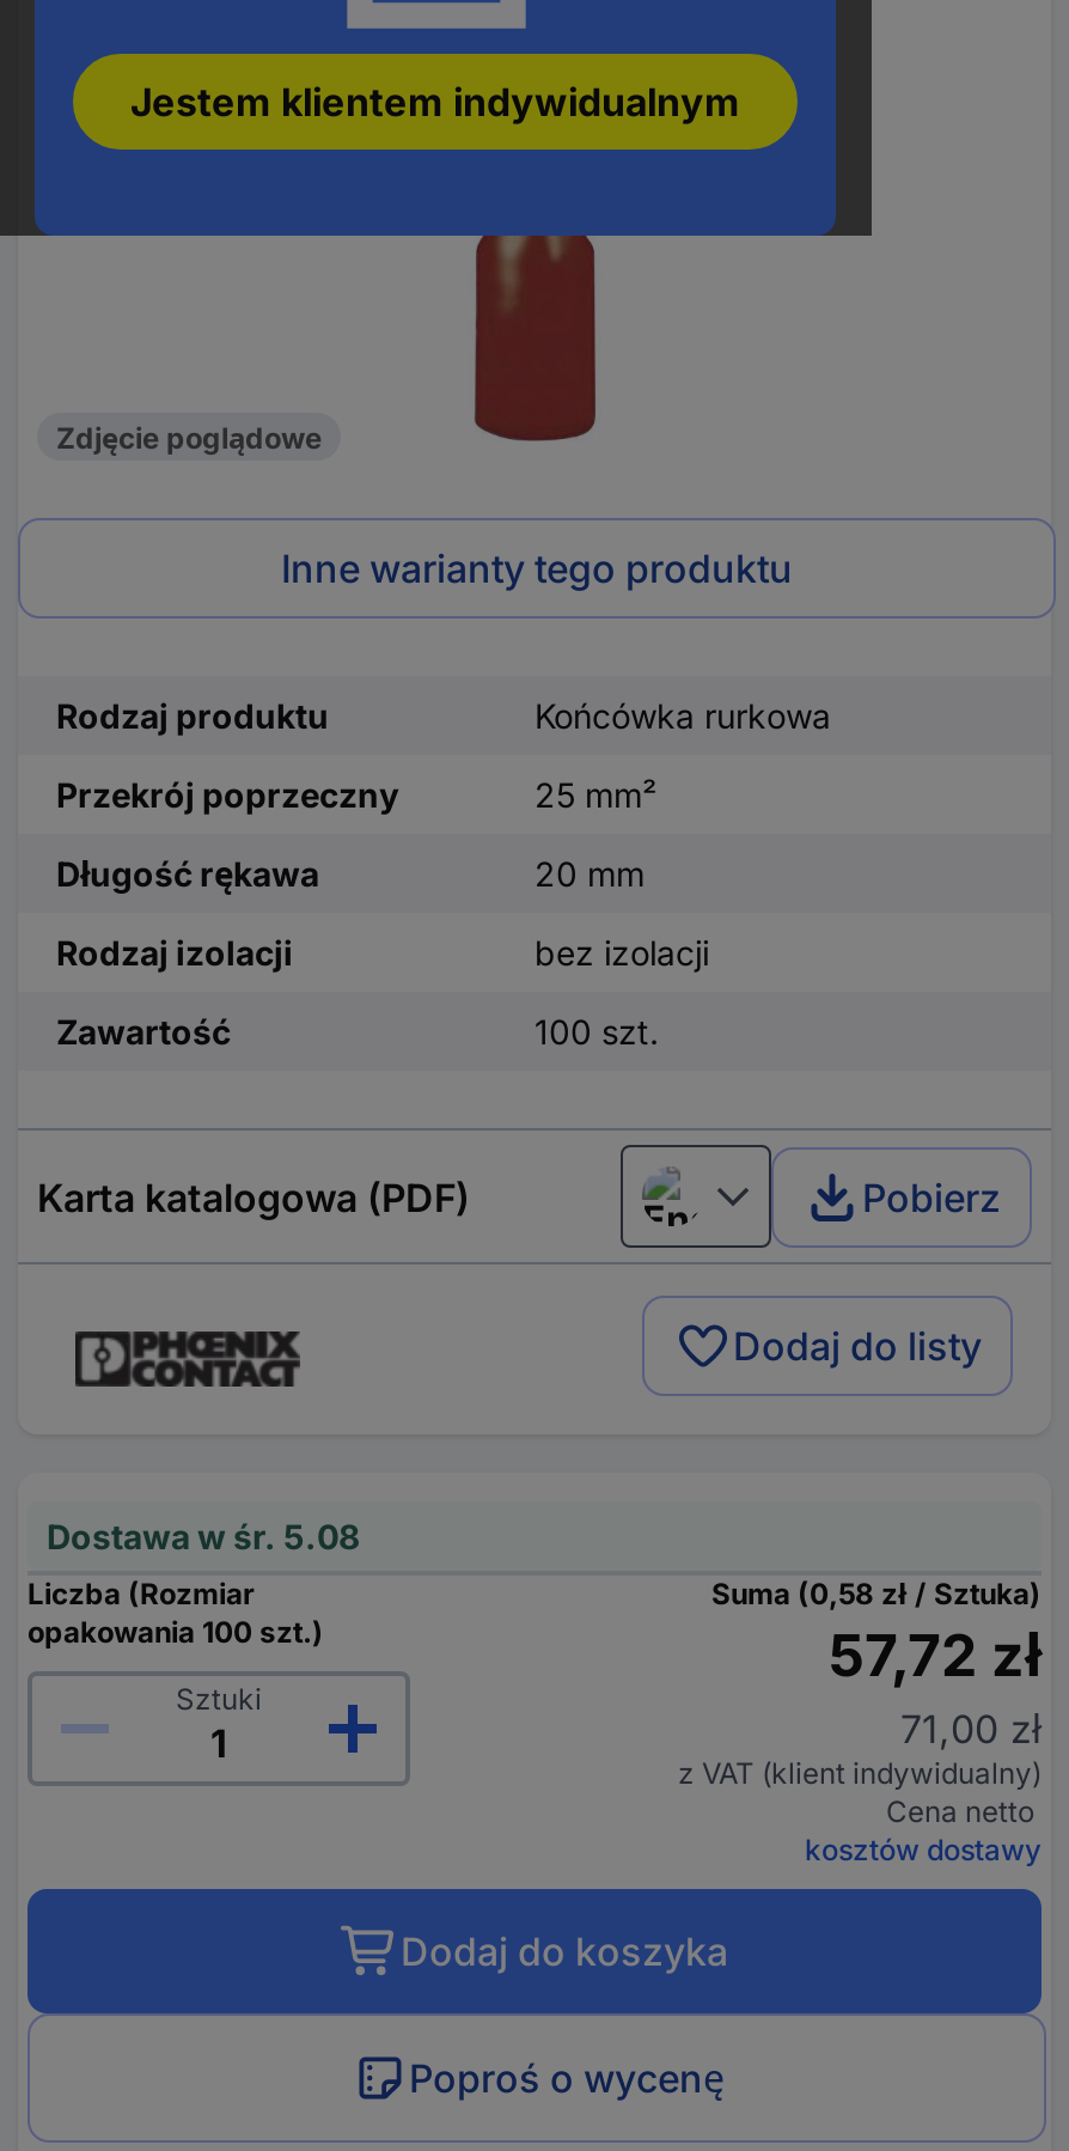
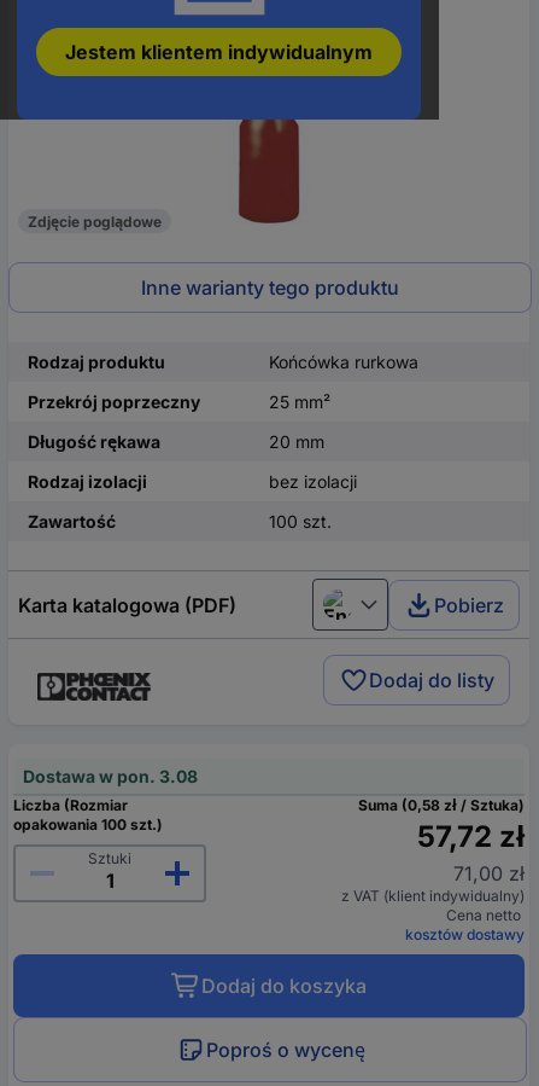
- Dostawa w śr. 5.08
+ Dostawa w pon. 3.08
